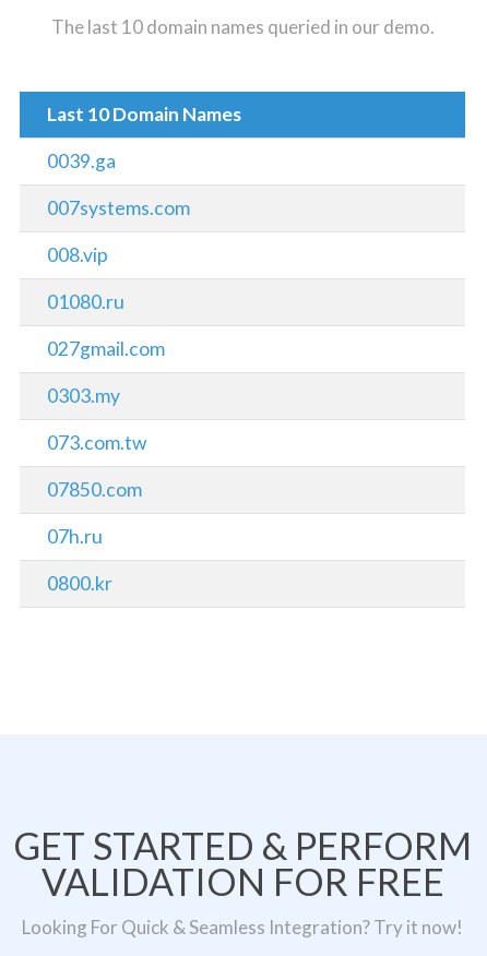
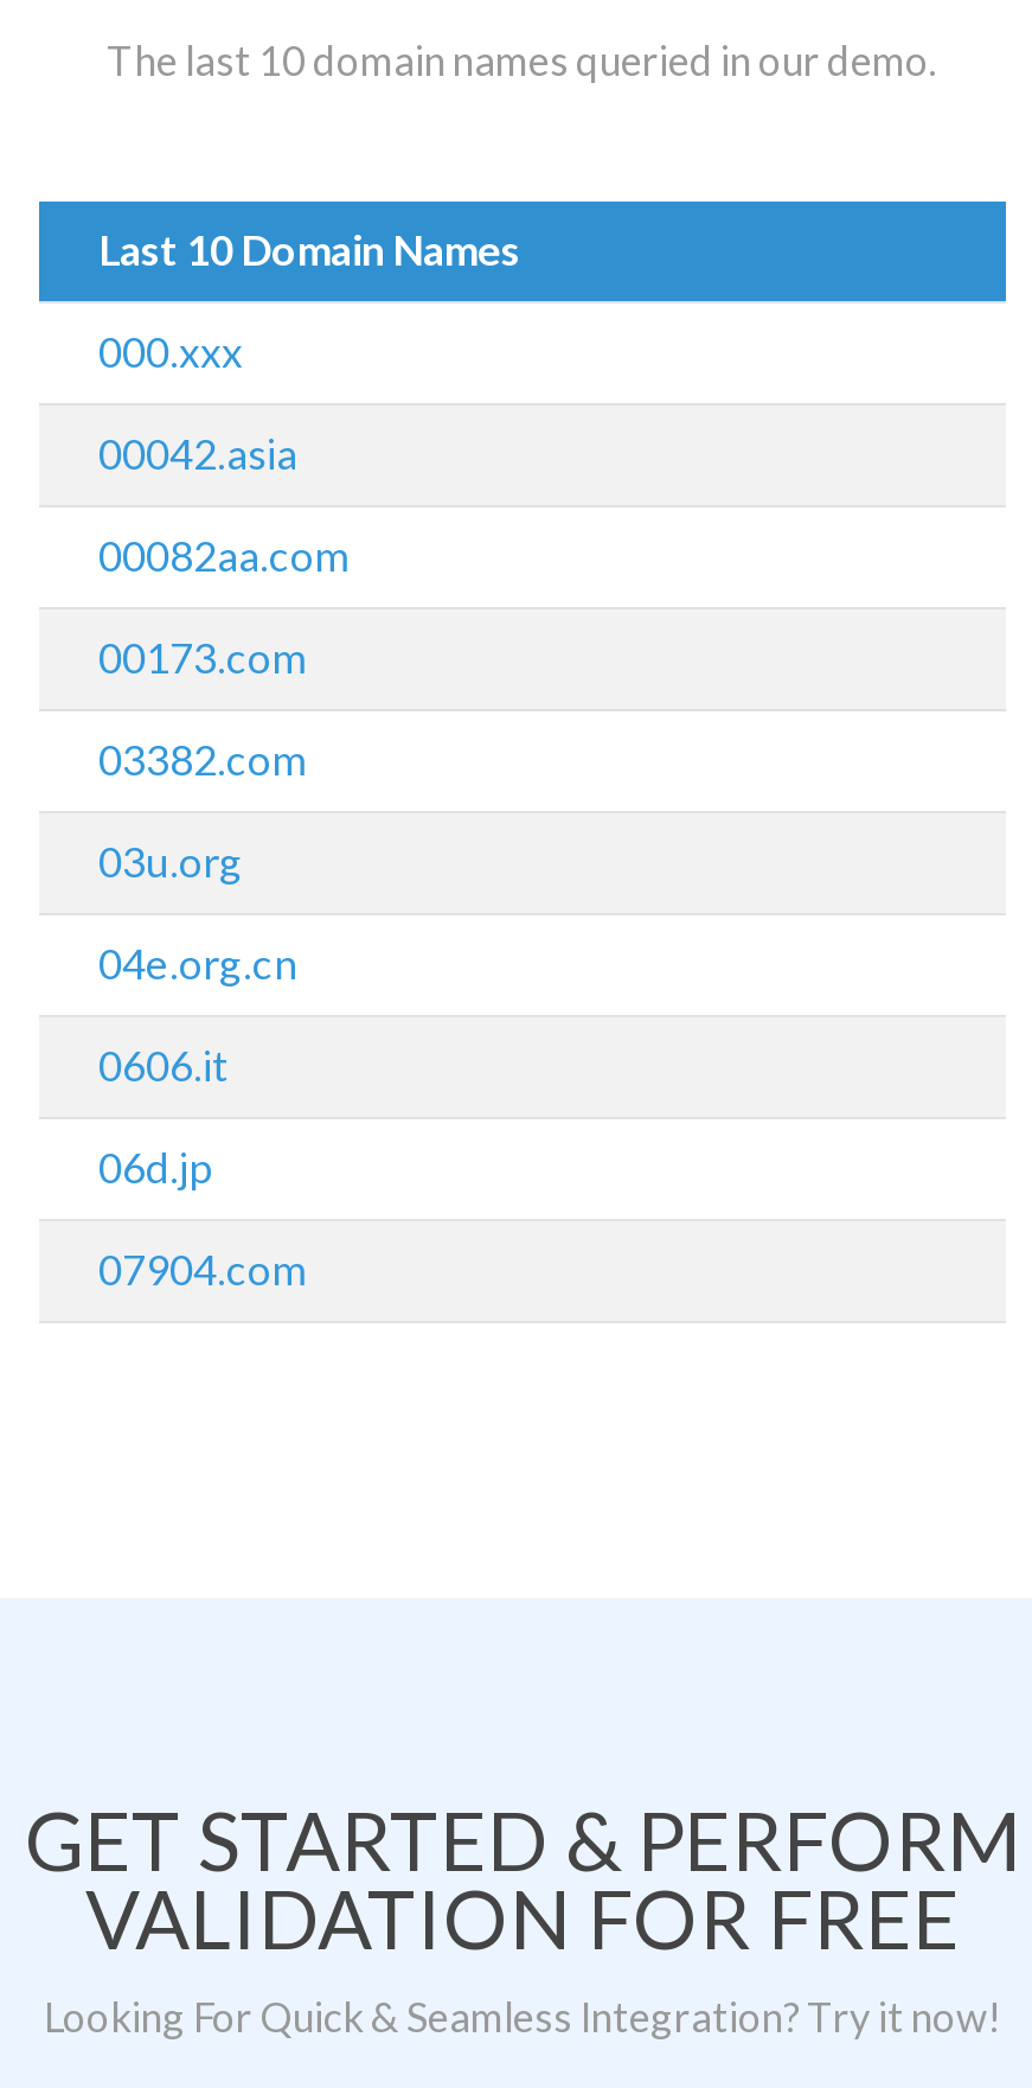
- 0039.ga
+ 000.xxx

- 007systems.com
+ 00042.asia

- 008.vip
+ 00082aa.com

- 01080.ru
+ 00173.com

- 027gmail.com
+ 03382.com

- 0303.my
+ 03u.org

- 073.com.tw
+ 04e.org.cn

- 07850.com
+ 0606.it

- 07h.ru
+ 06d.jp

- 0800.kr
+ 07904.com
